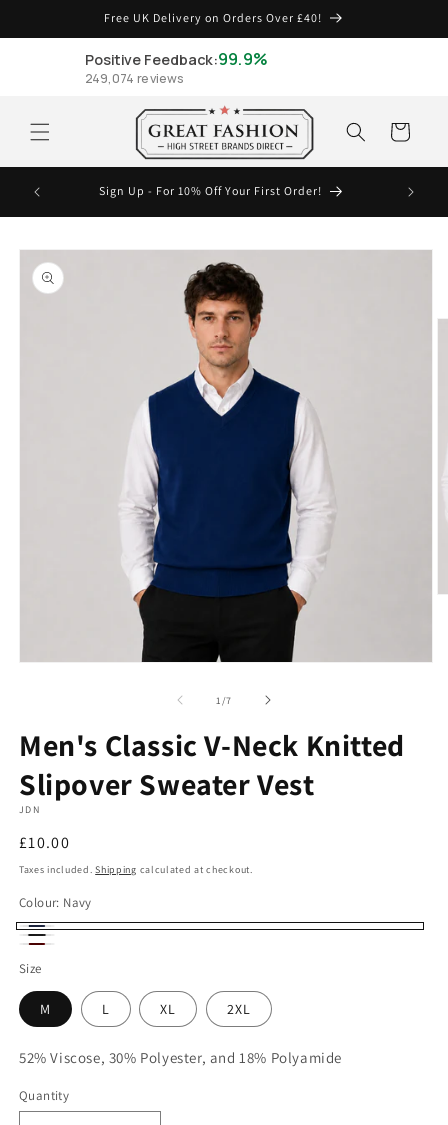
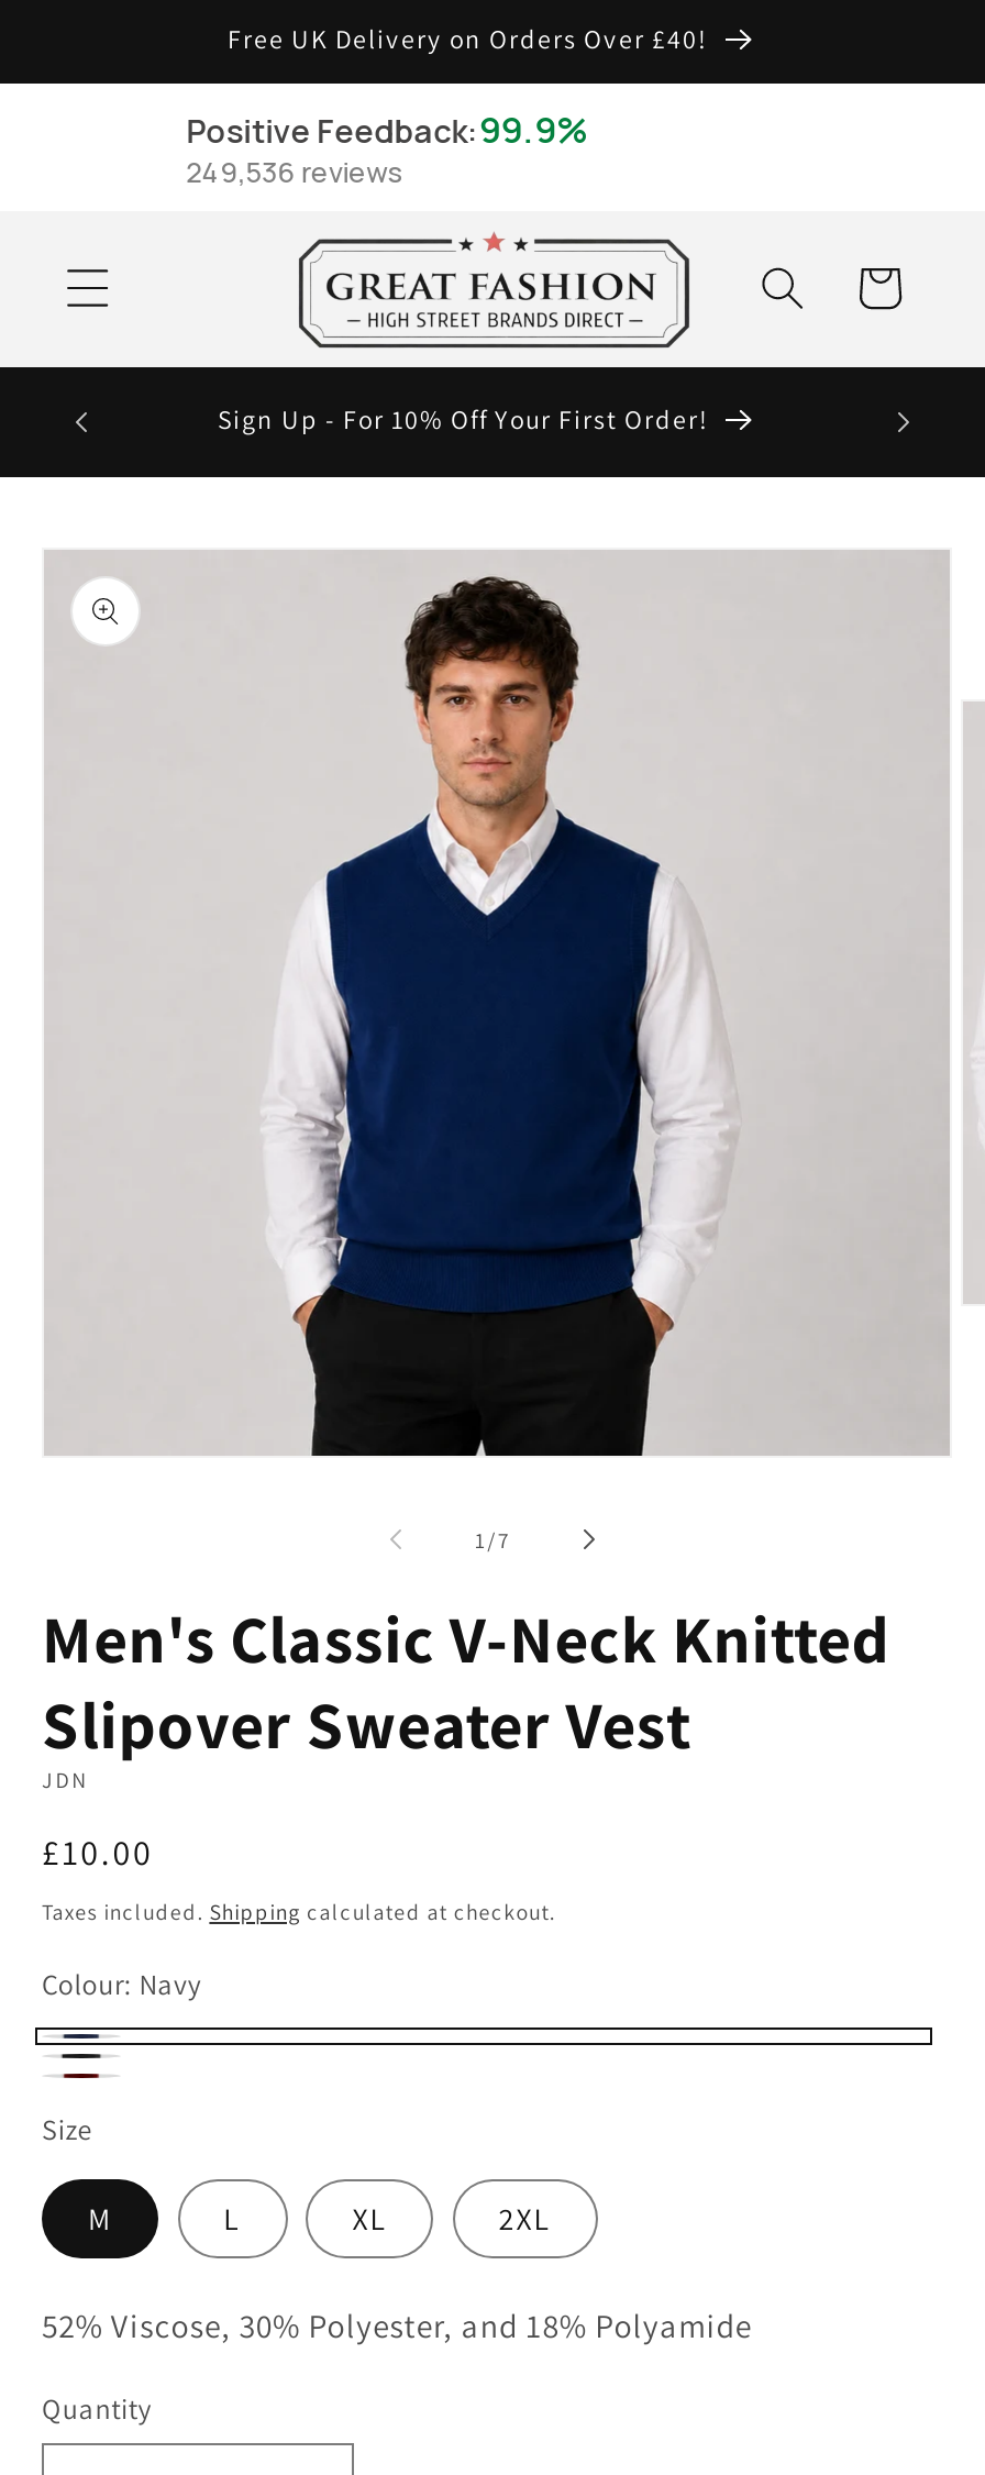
- 249,074 reviews
+ 249,536 reviews
